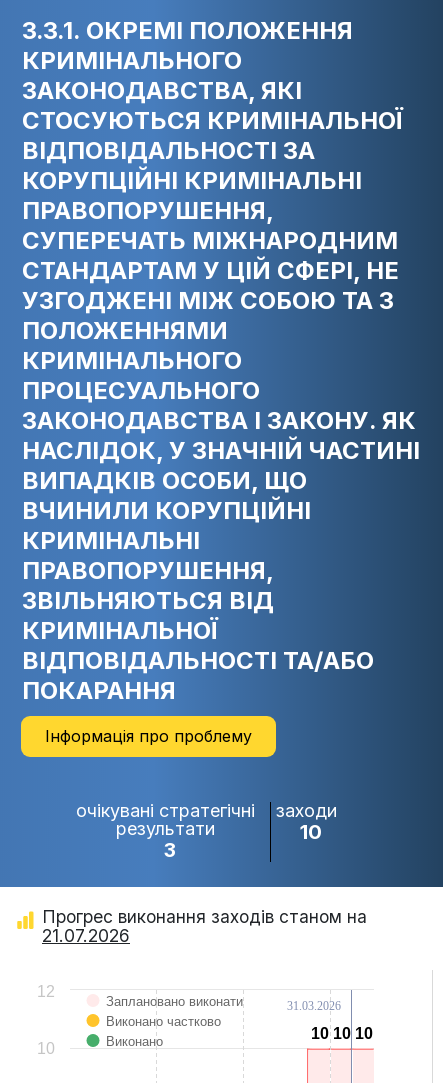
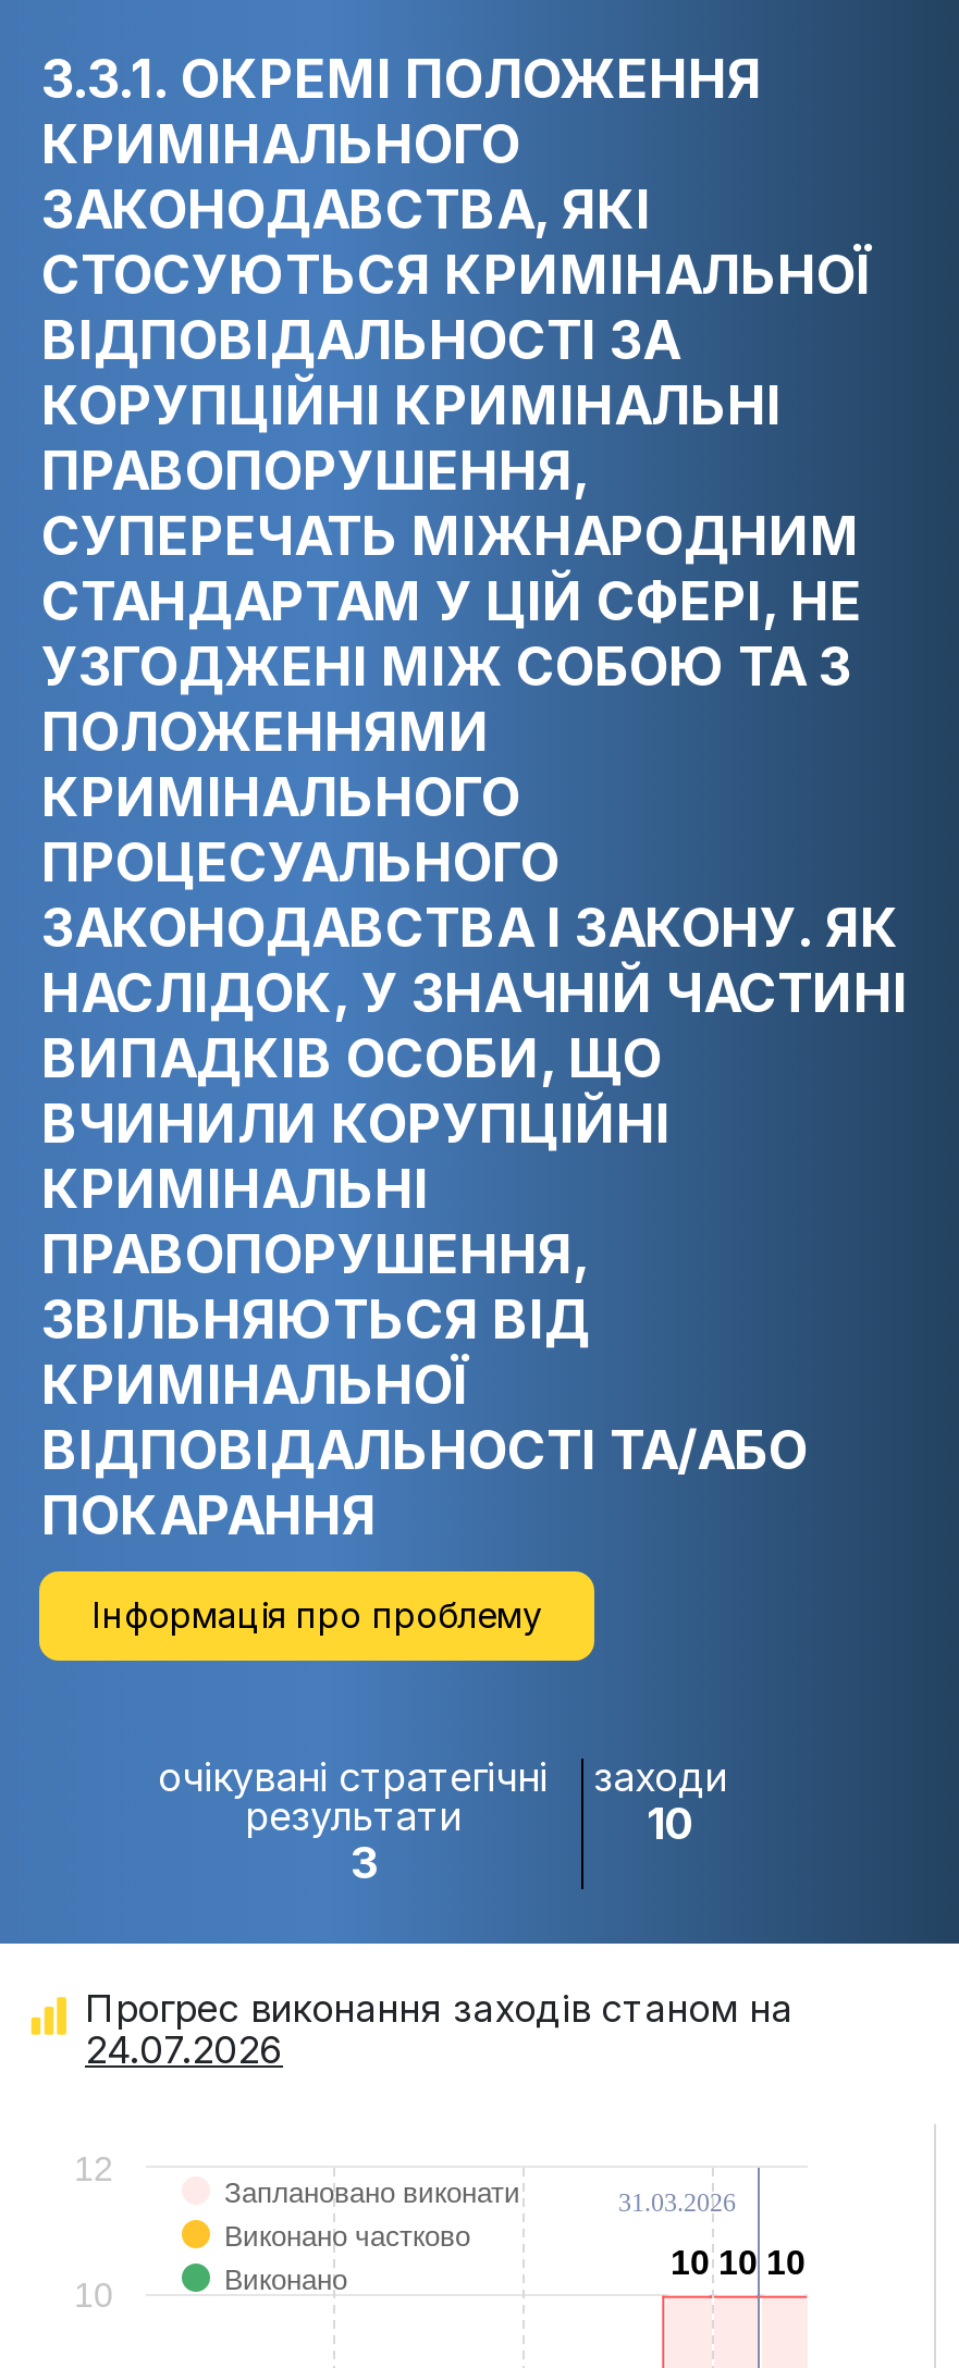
- 21.07.2026
+ 24.07.2026
